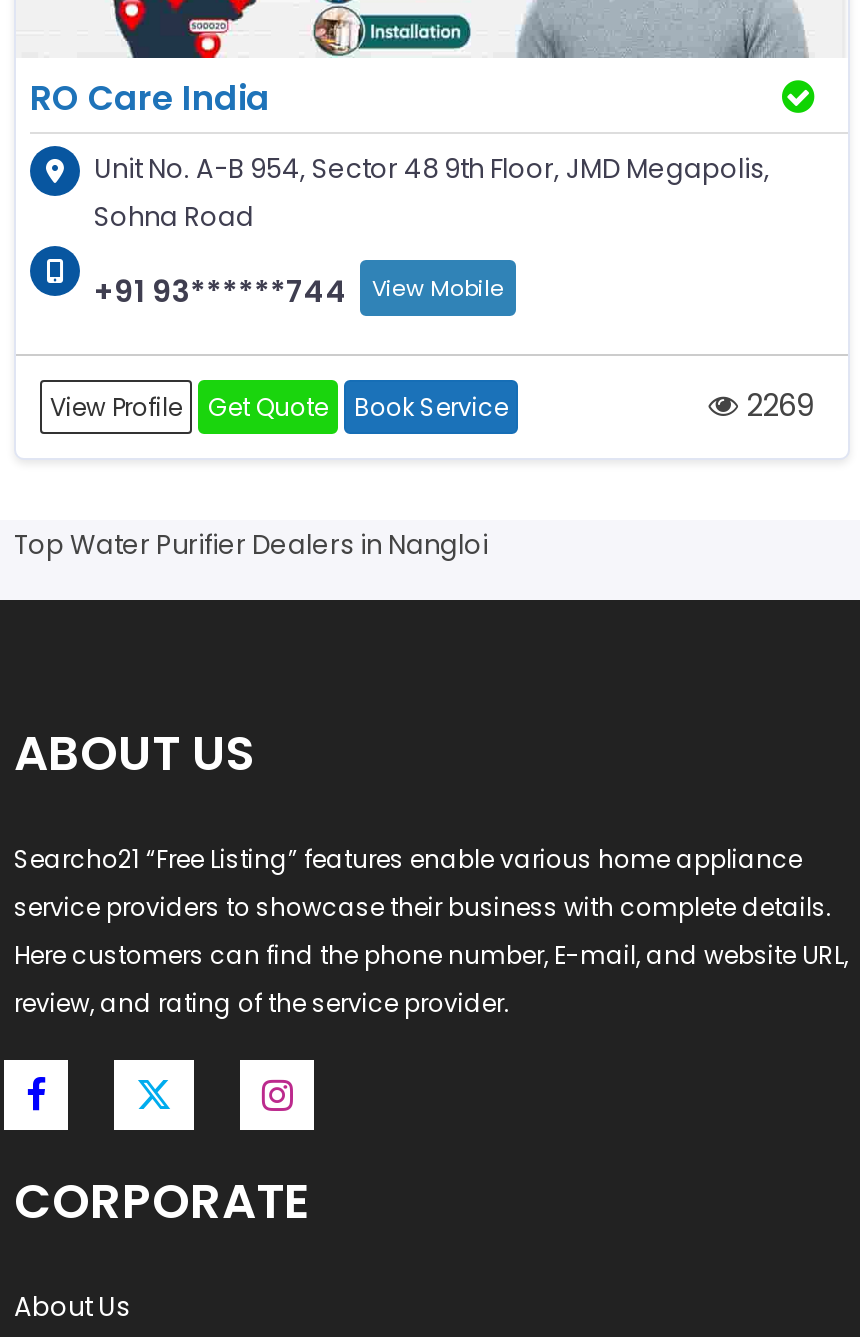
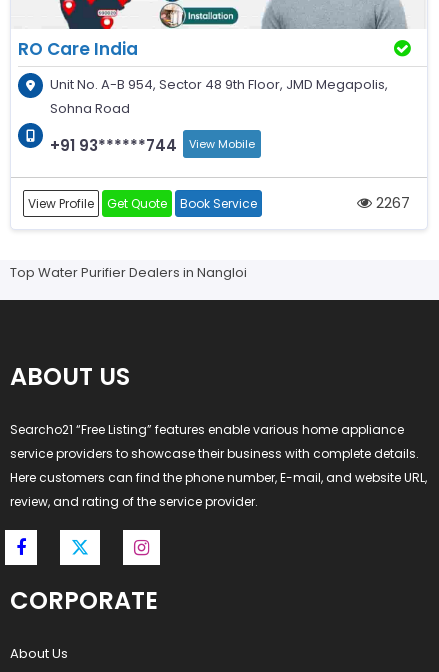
- 2269
+ 2267
